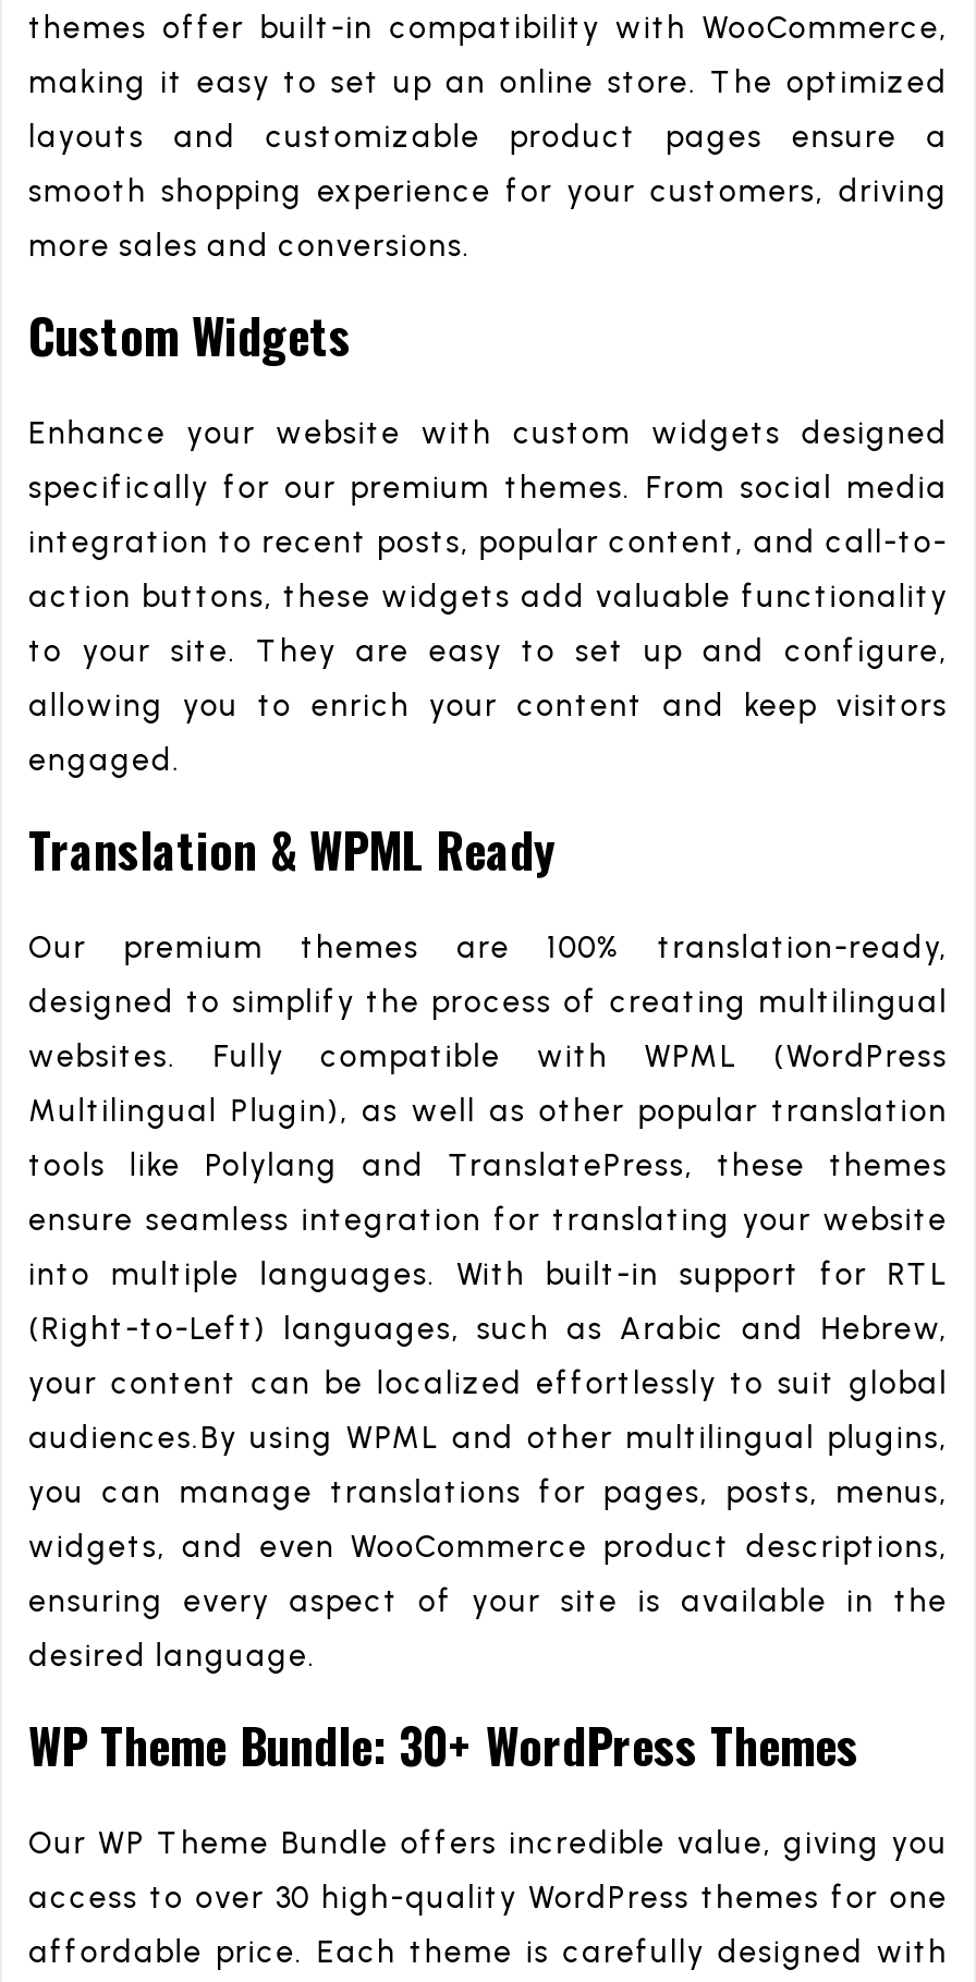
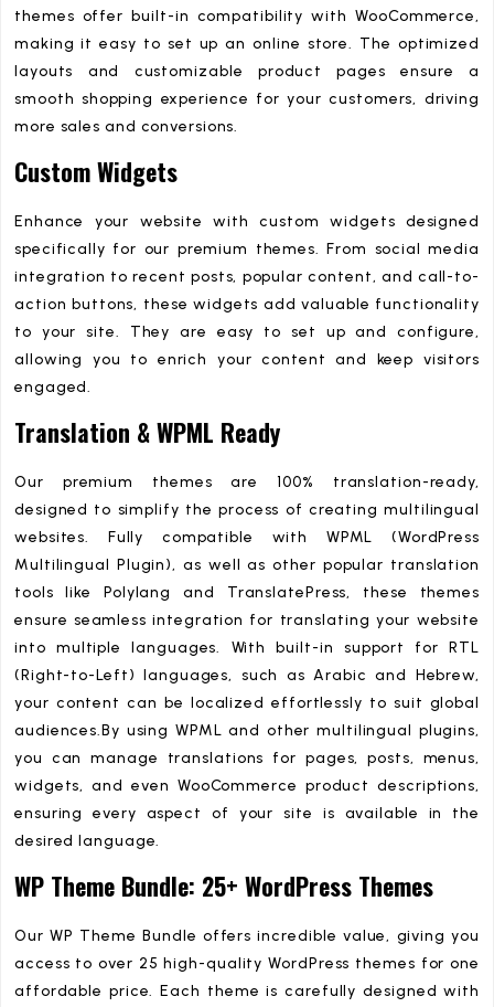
- WP Theme Bundle: 30+ WordPress Themes
+ WP Theme Bundle: 25+ WordPress Themes

- access to over 30 high-quality WordPress themes for one
+ access to over 25 high-quality WordPress themes for one
